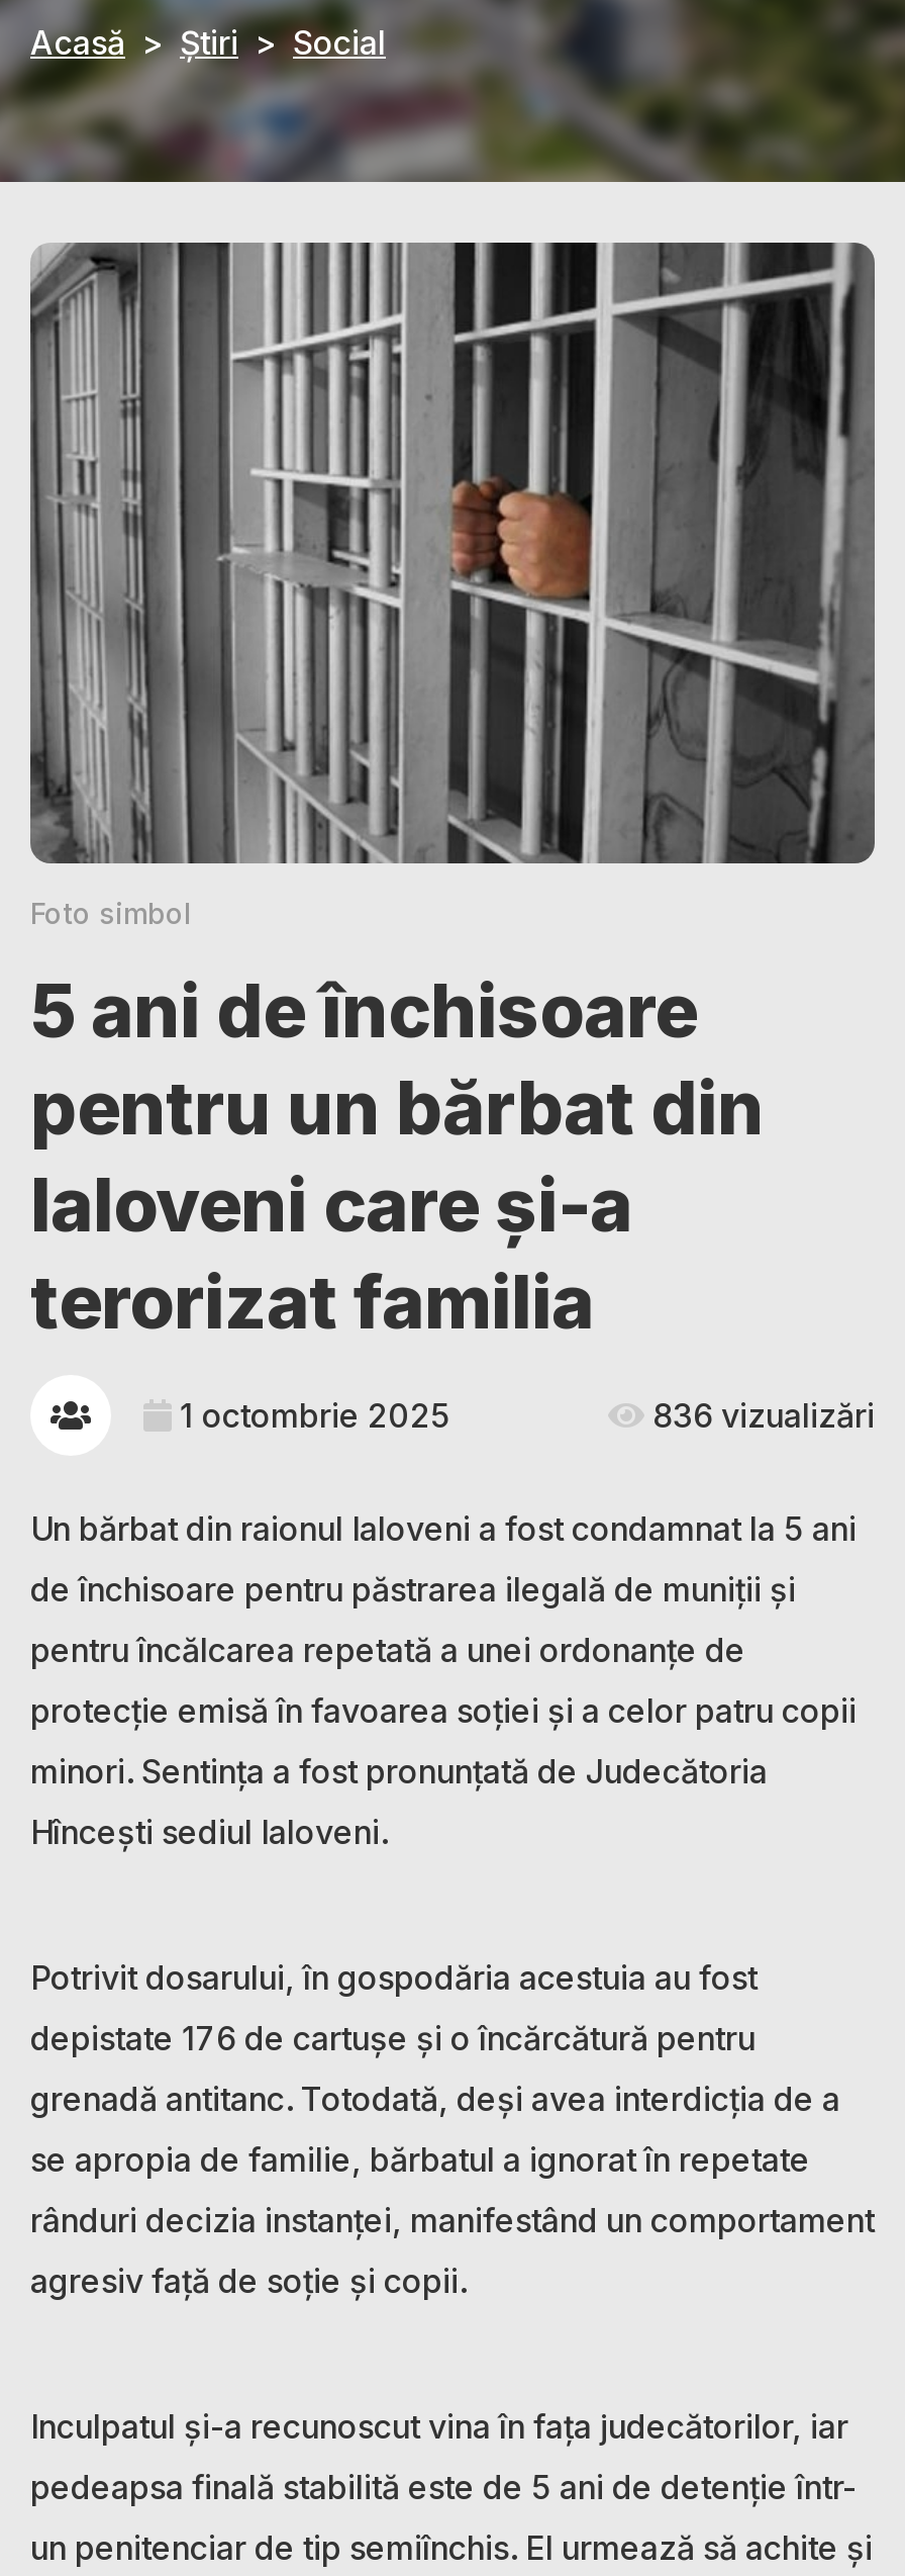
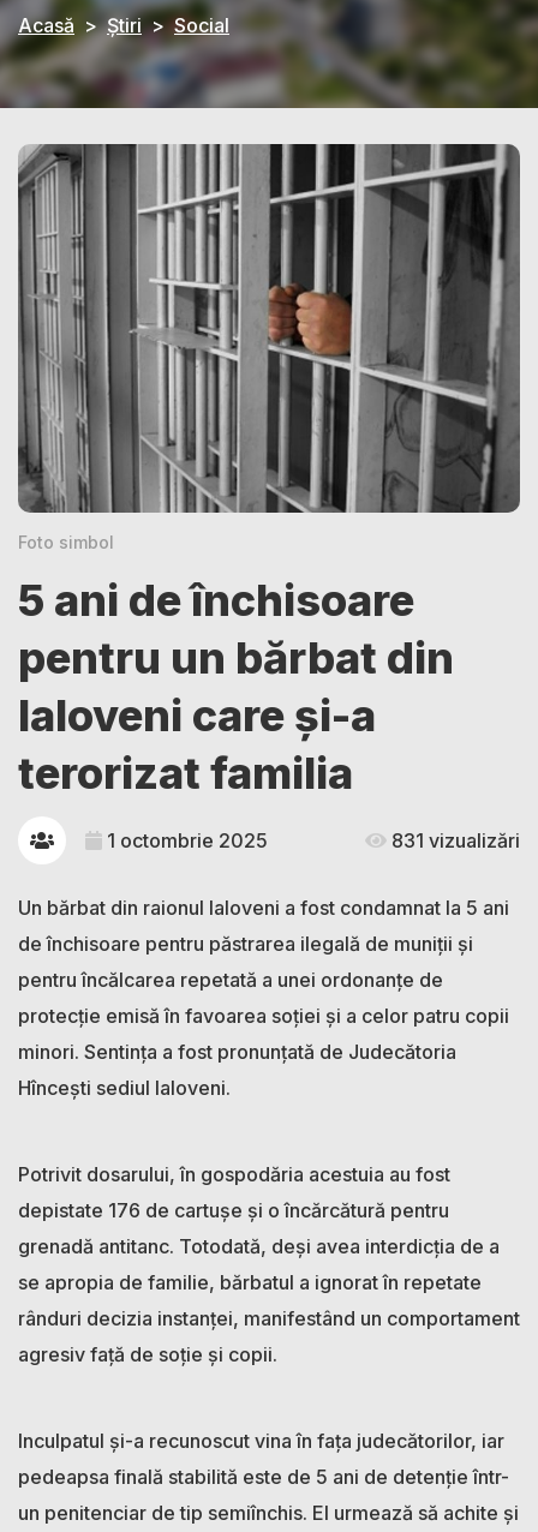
- 836 vizualizări
+ 831 vizualizări
